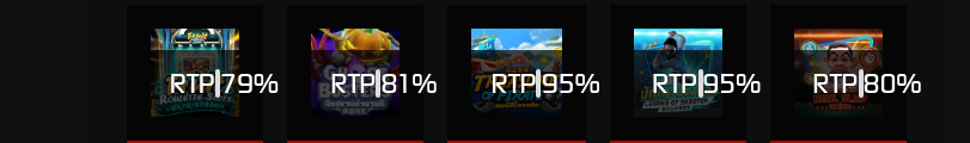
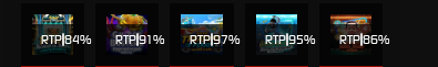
- RTP 79%
+ RTP 84%

- RTP 81%
+ RTP 91%

- RTP 95%
+ RTP 97%

- RTP 80%
+ RTP 86%
